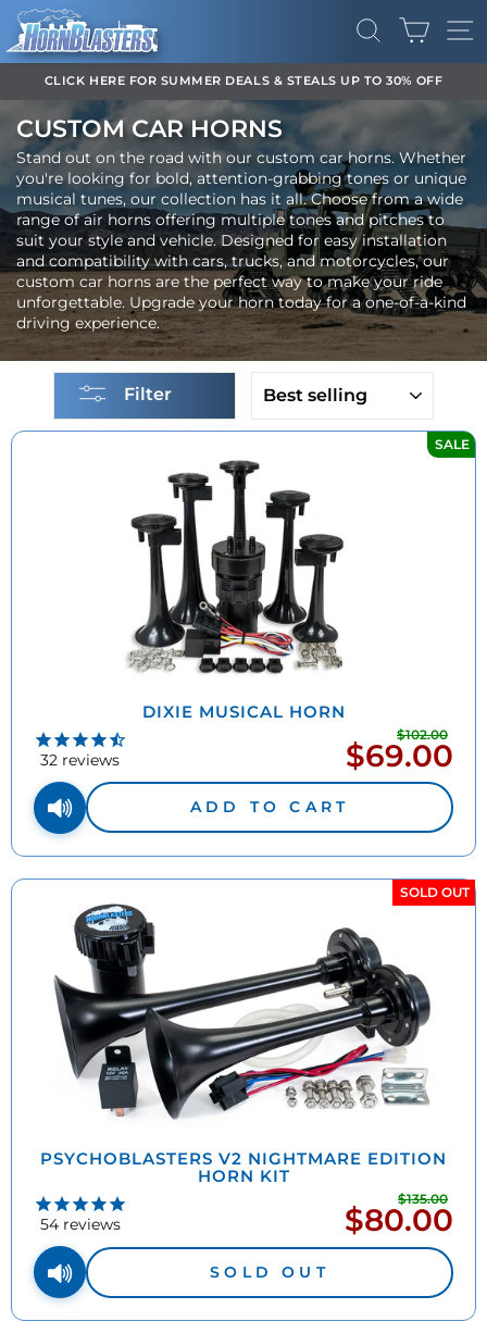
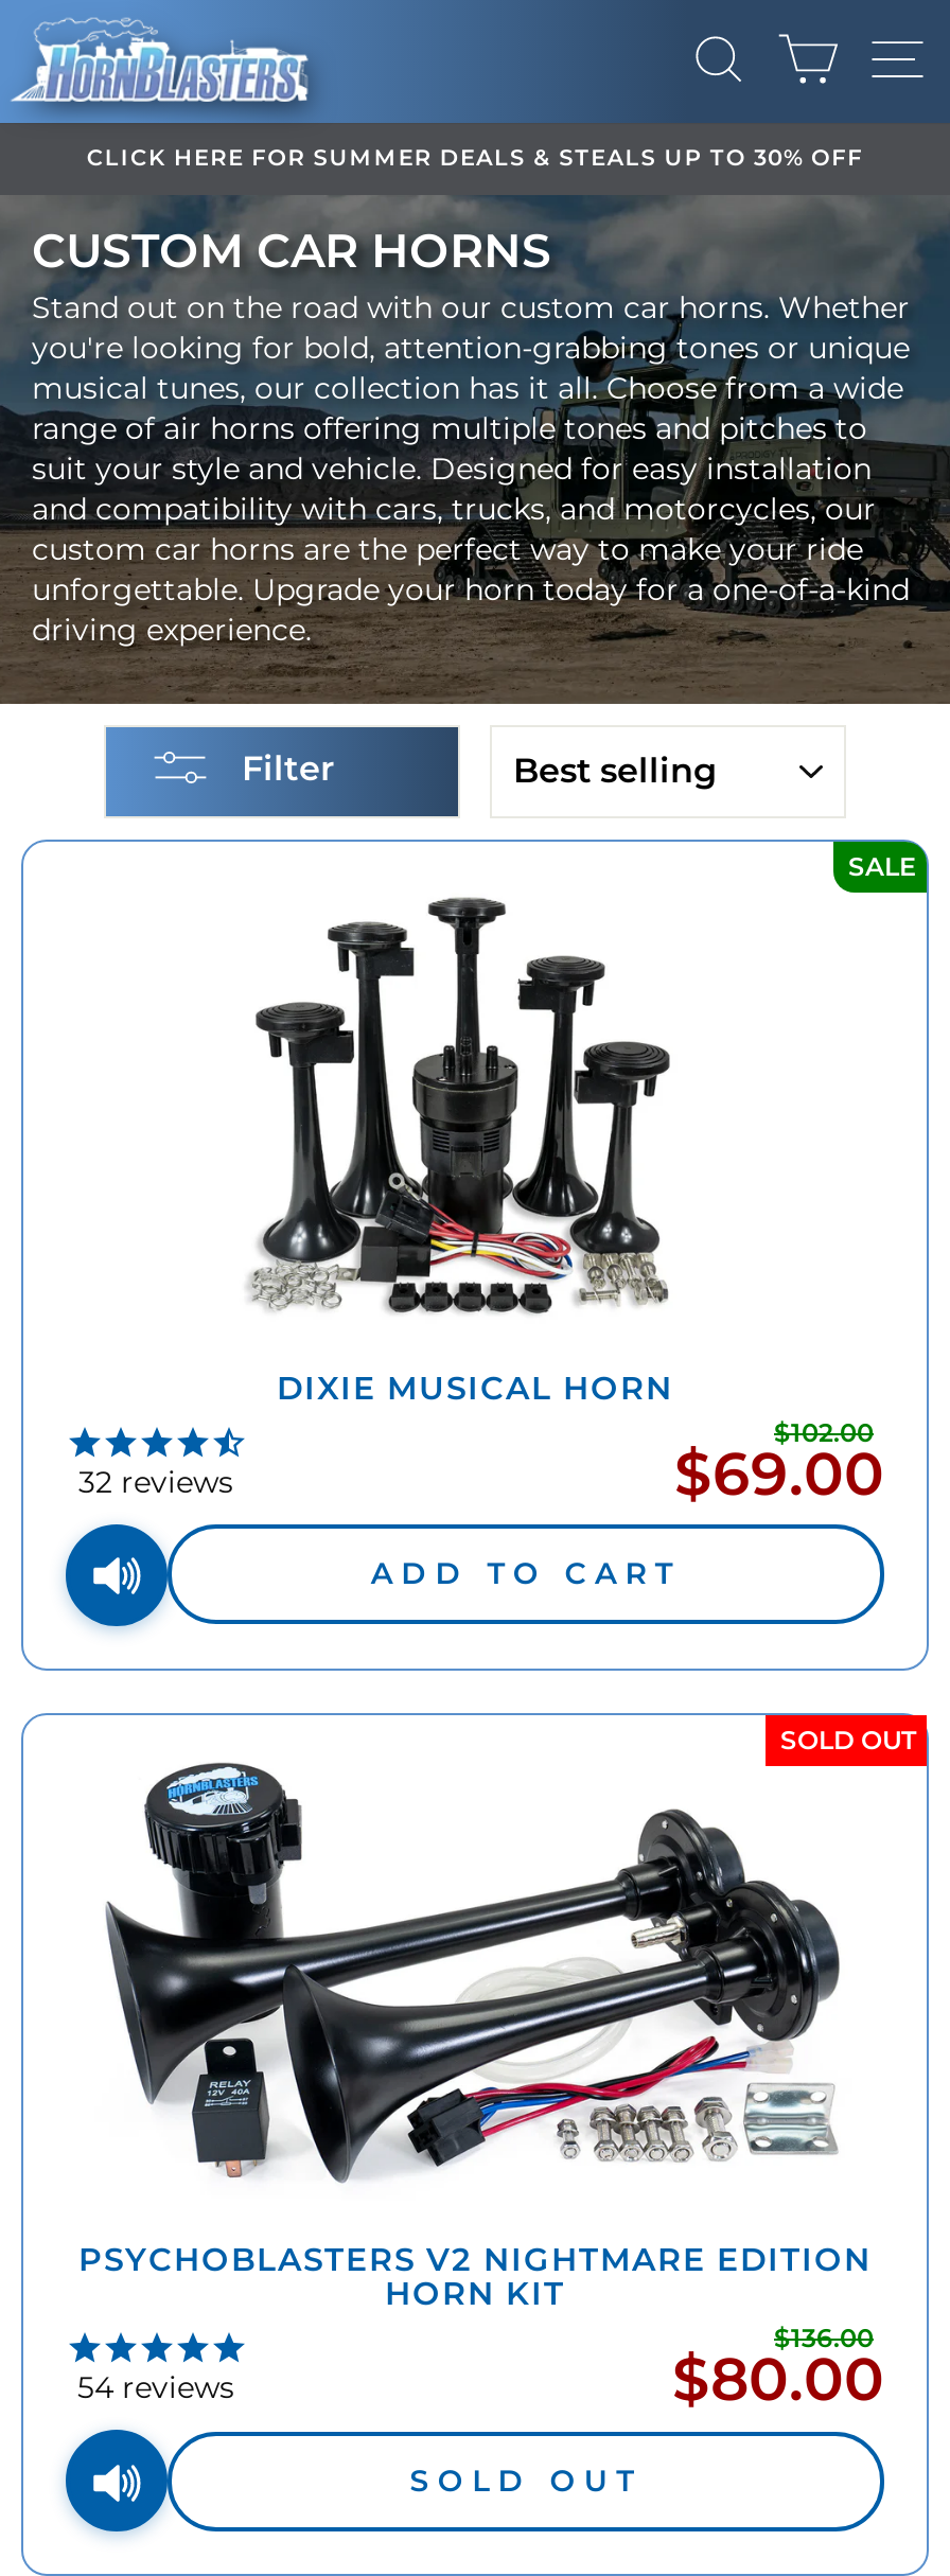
- $135.00
+ $136.00
